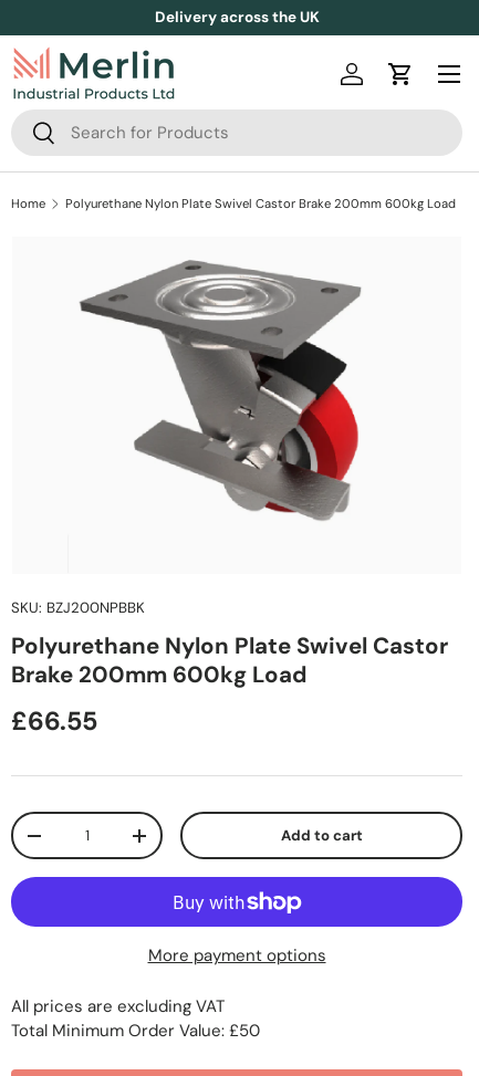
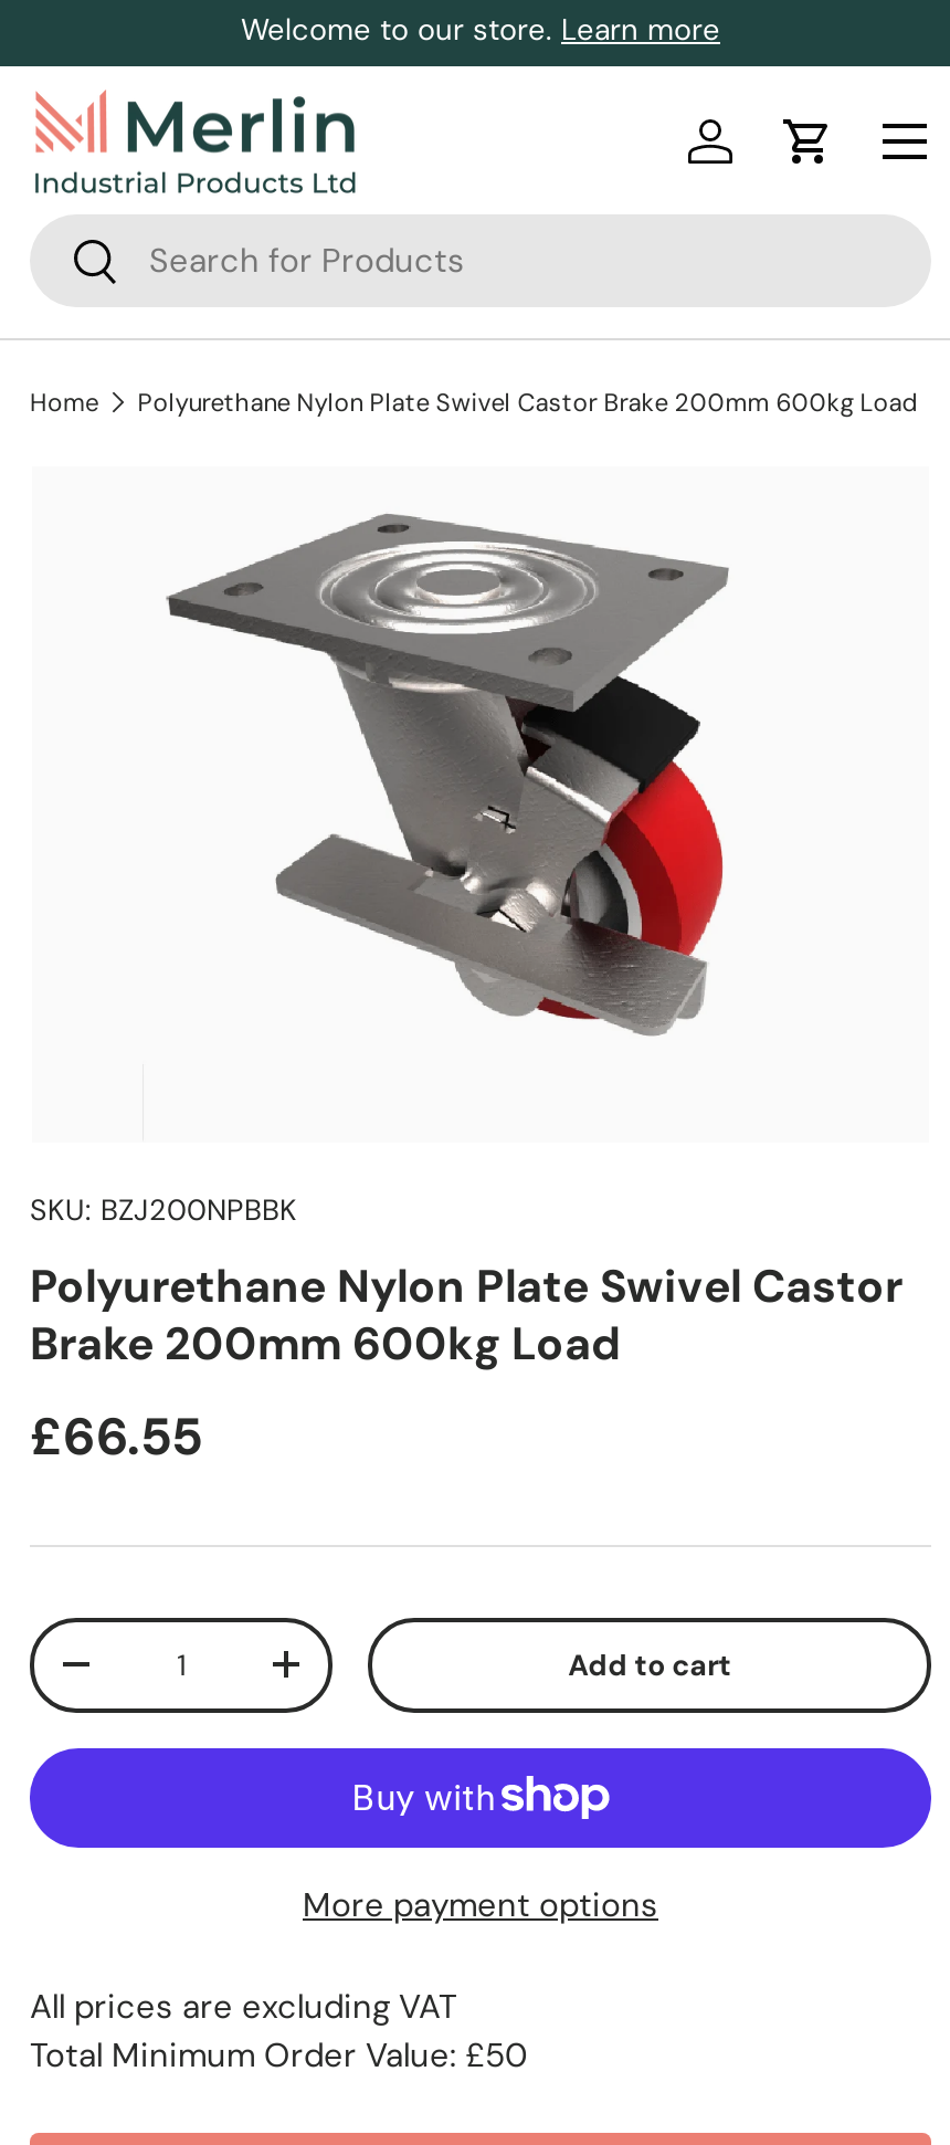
- Delivery across the UK
+ Welcome to our store. Learn more
